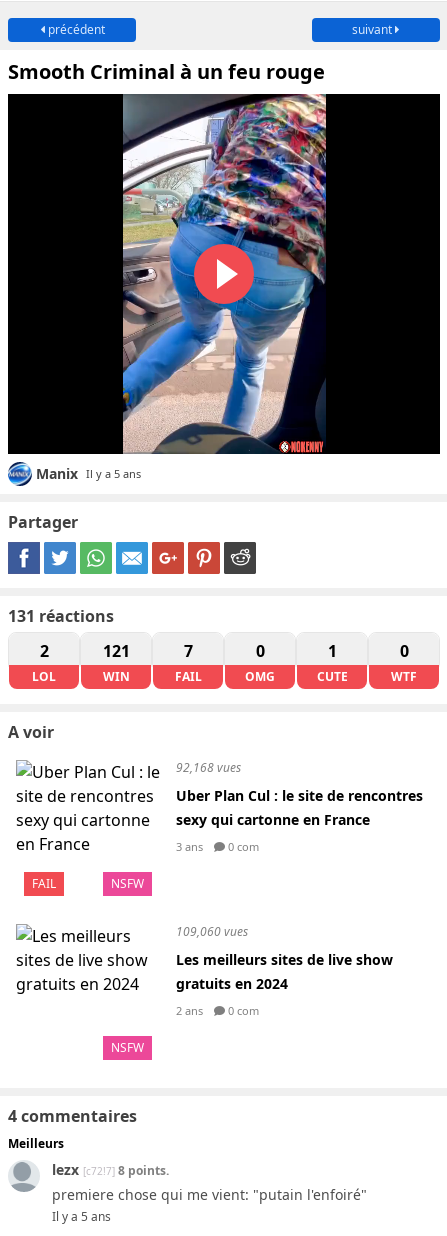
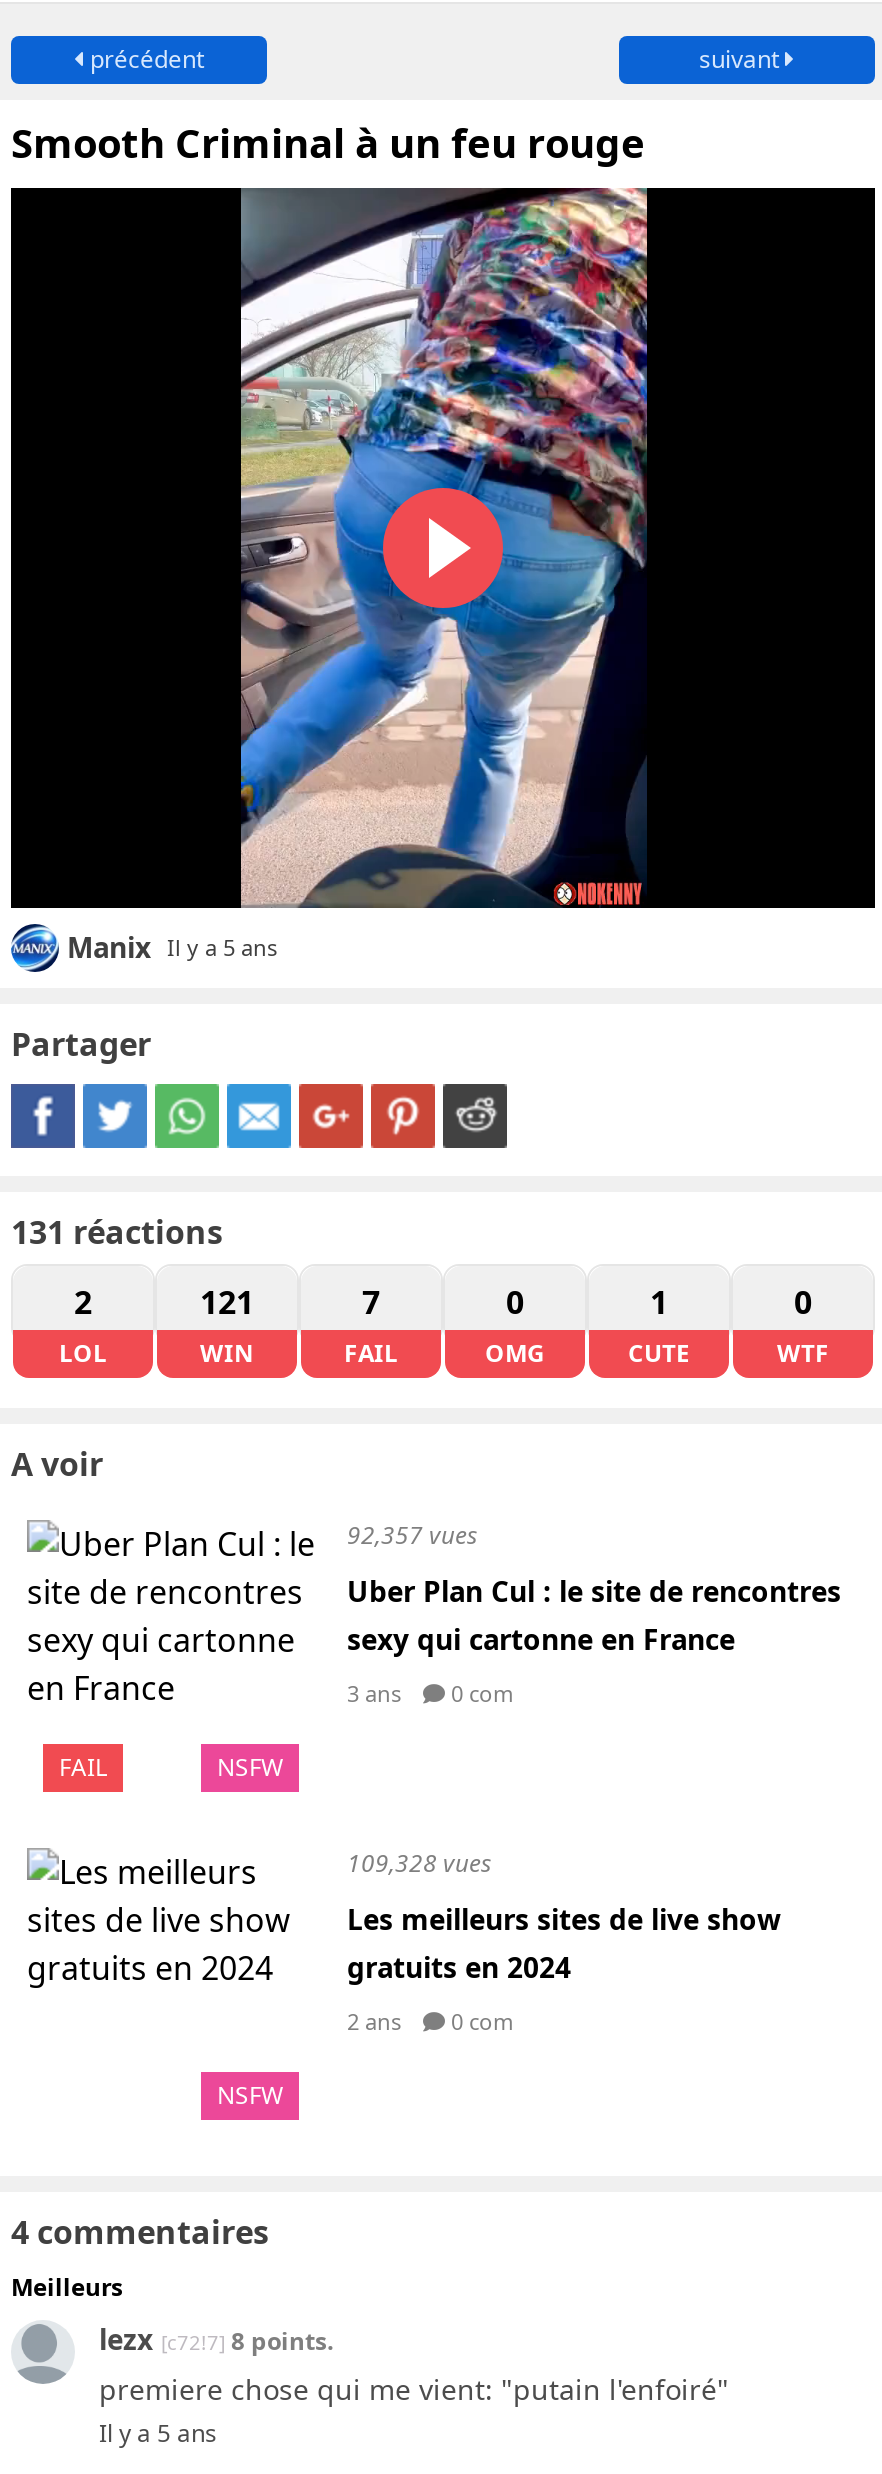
- 92,168 vues
+ 92,357 vues

- 109,060 vues
+ 109,328 vues
